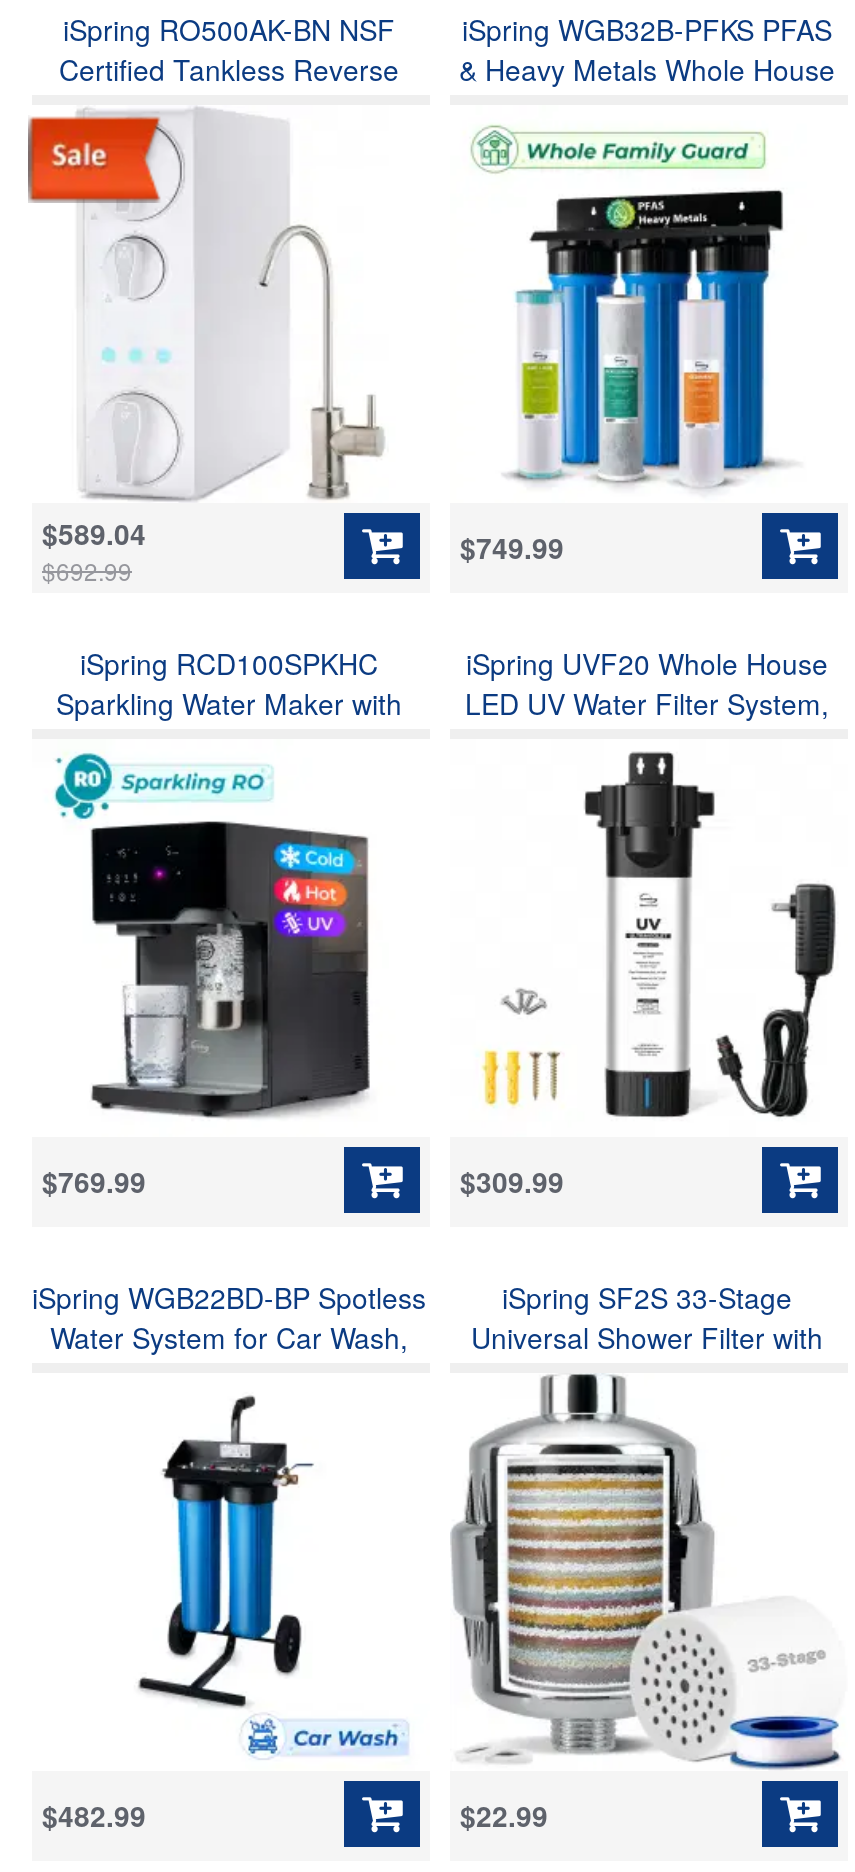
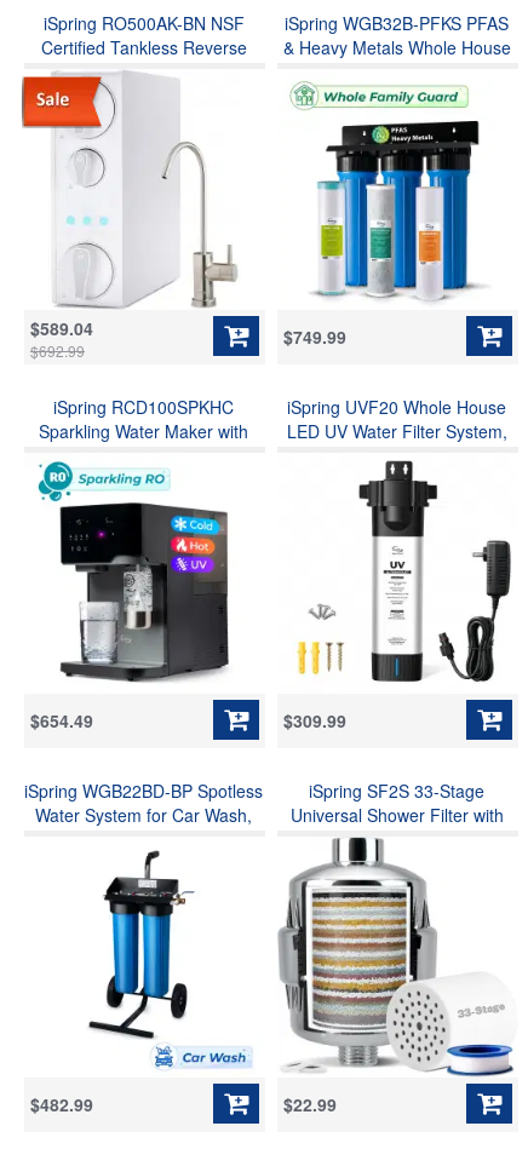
- $769.99
+ $654.49
